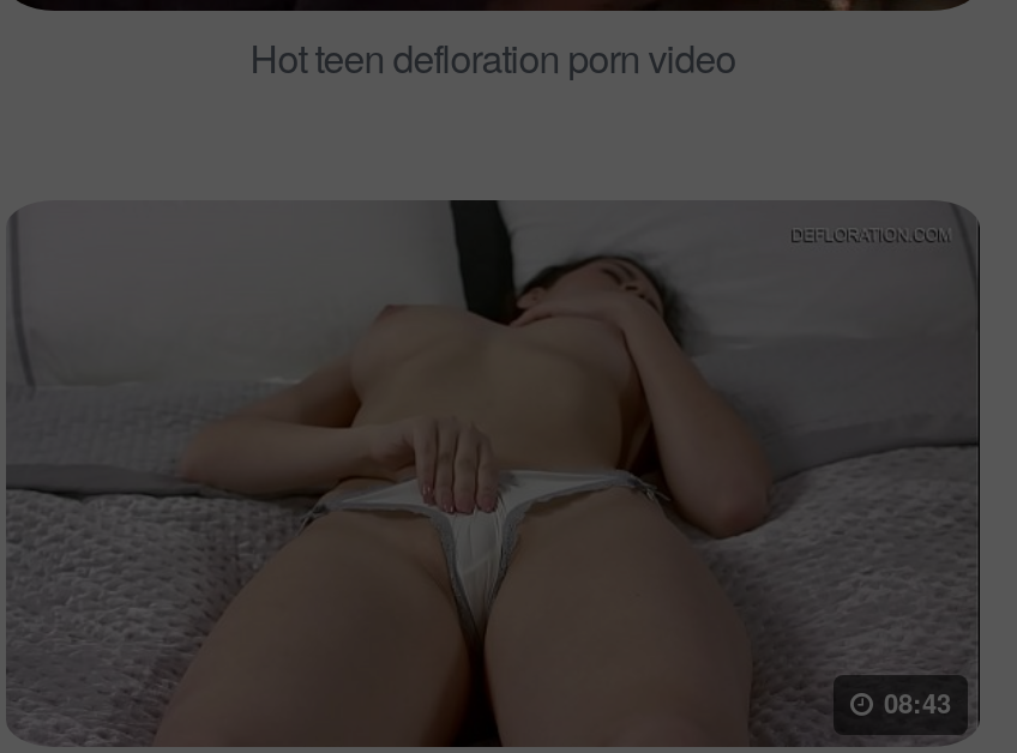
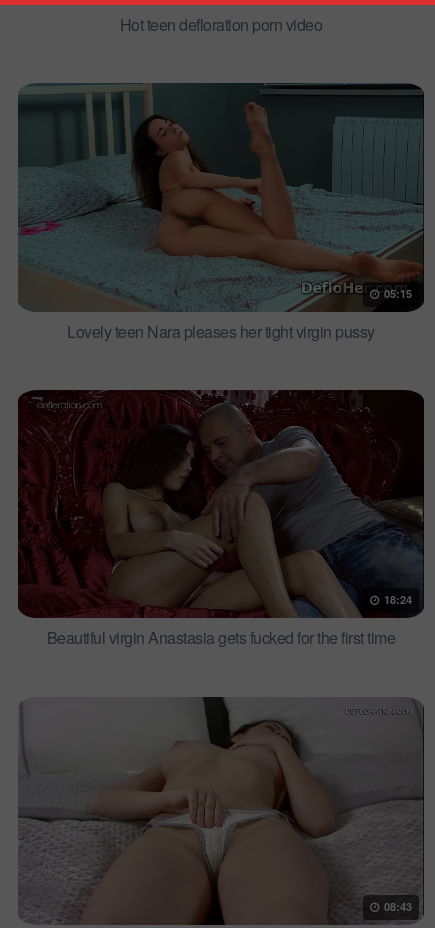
+ [image]
+ 18:24
+ Beautiful virgin Anastasia gets fucked for the first time

+ [image]
+ 05:15
+ Lovely teen Nara pleases her tight virgin pussy
